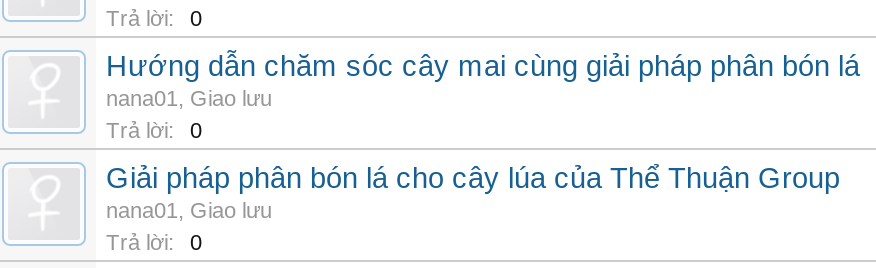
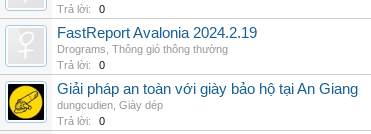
- Hướng dẫn chăm sóc cây mai cùng giải pháp phân bón lá
- nana01, Giao lưu
+ FastReport Avalonia 2024.2.19
+ Drograms, Thông gió thông thường

+ [image]

- Giải pháp phân bón lá cho cây lúa của Thể Thuận Group
- nana01, Giao lưu
+ Giải pháp an toàn với giày bảo hộ tại An Giang
+ dungcudien, Giày dép
